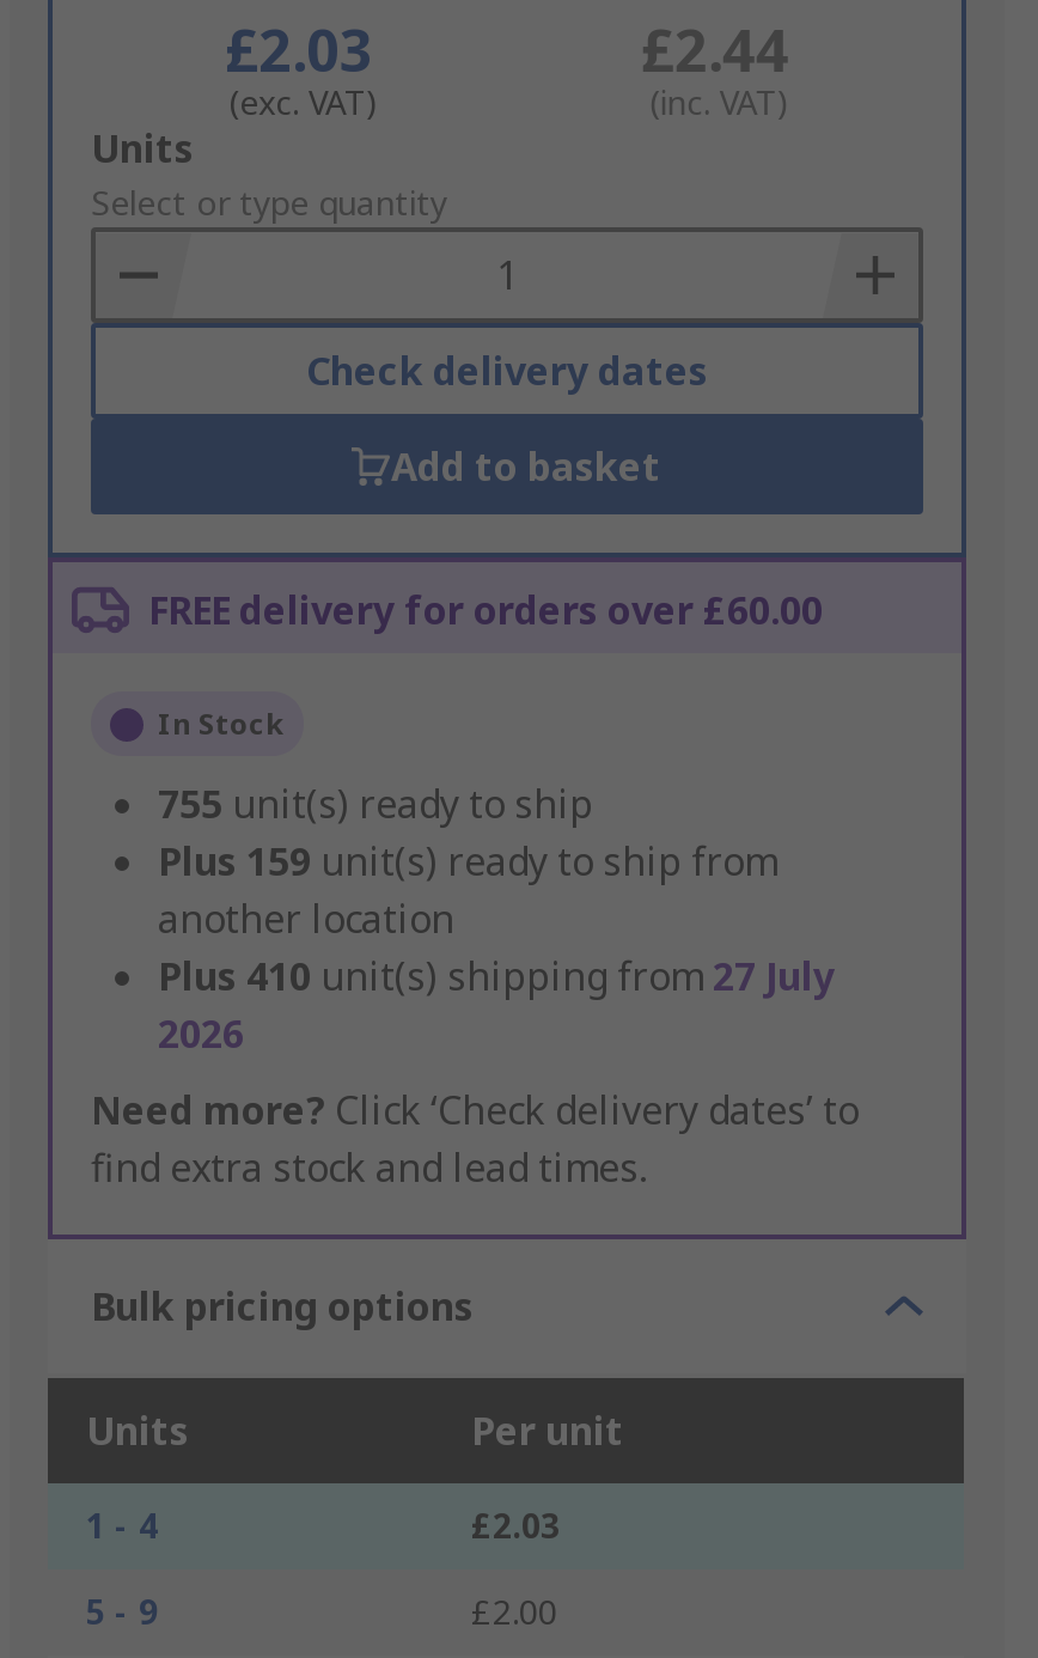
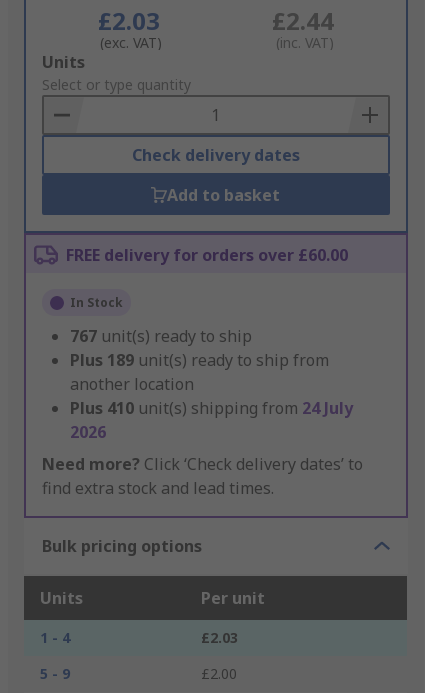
- 755 unit(s) ready to ship
+ 767 unit(s) ready to ship

- Plus 159 unit(s) ready to ship from
+ Plus 189 unit(s) ready to ship from

- Plus 410 unit(s) shipping from 27 July
+ Plus 410 unit(s) shipping from 24 July
